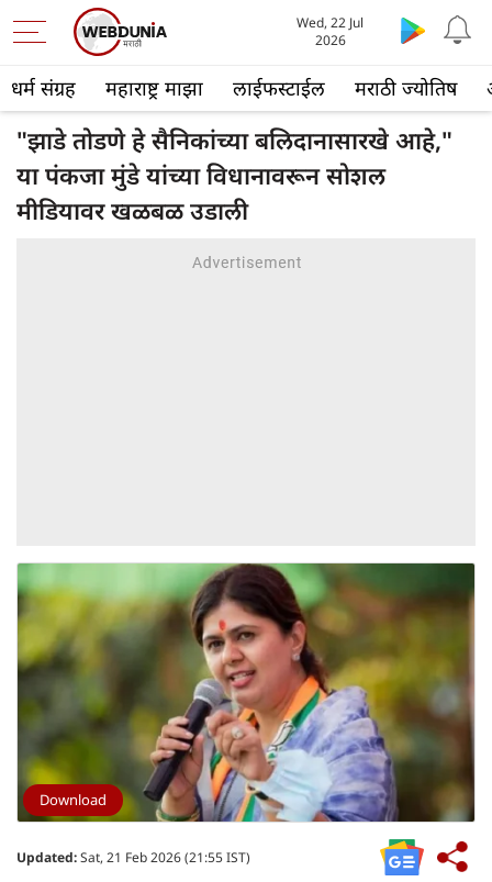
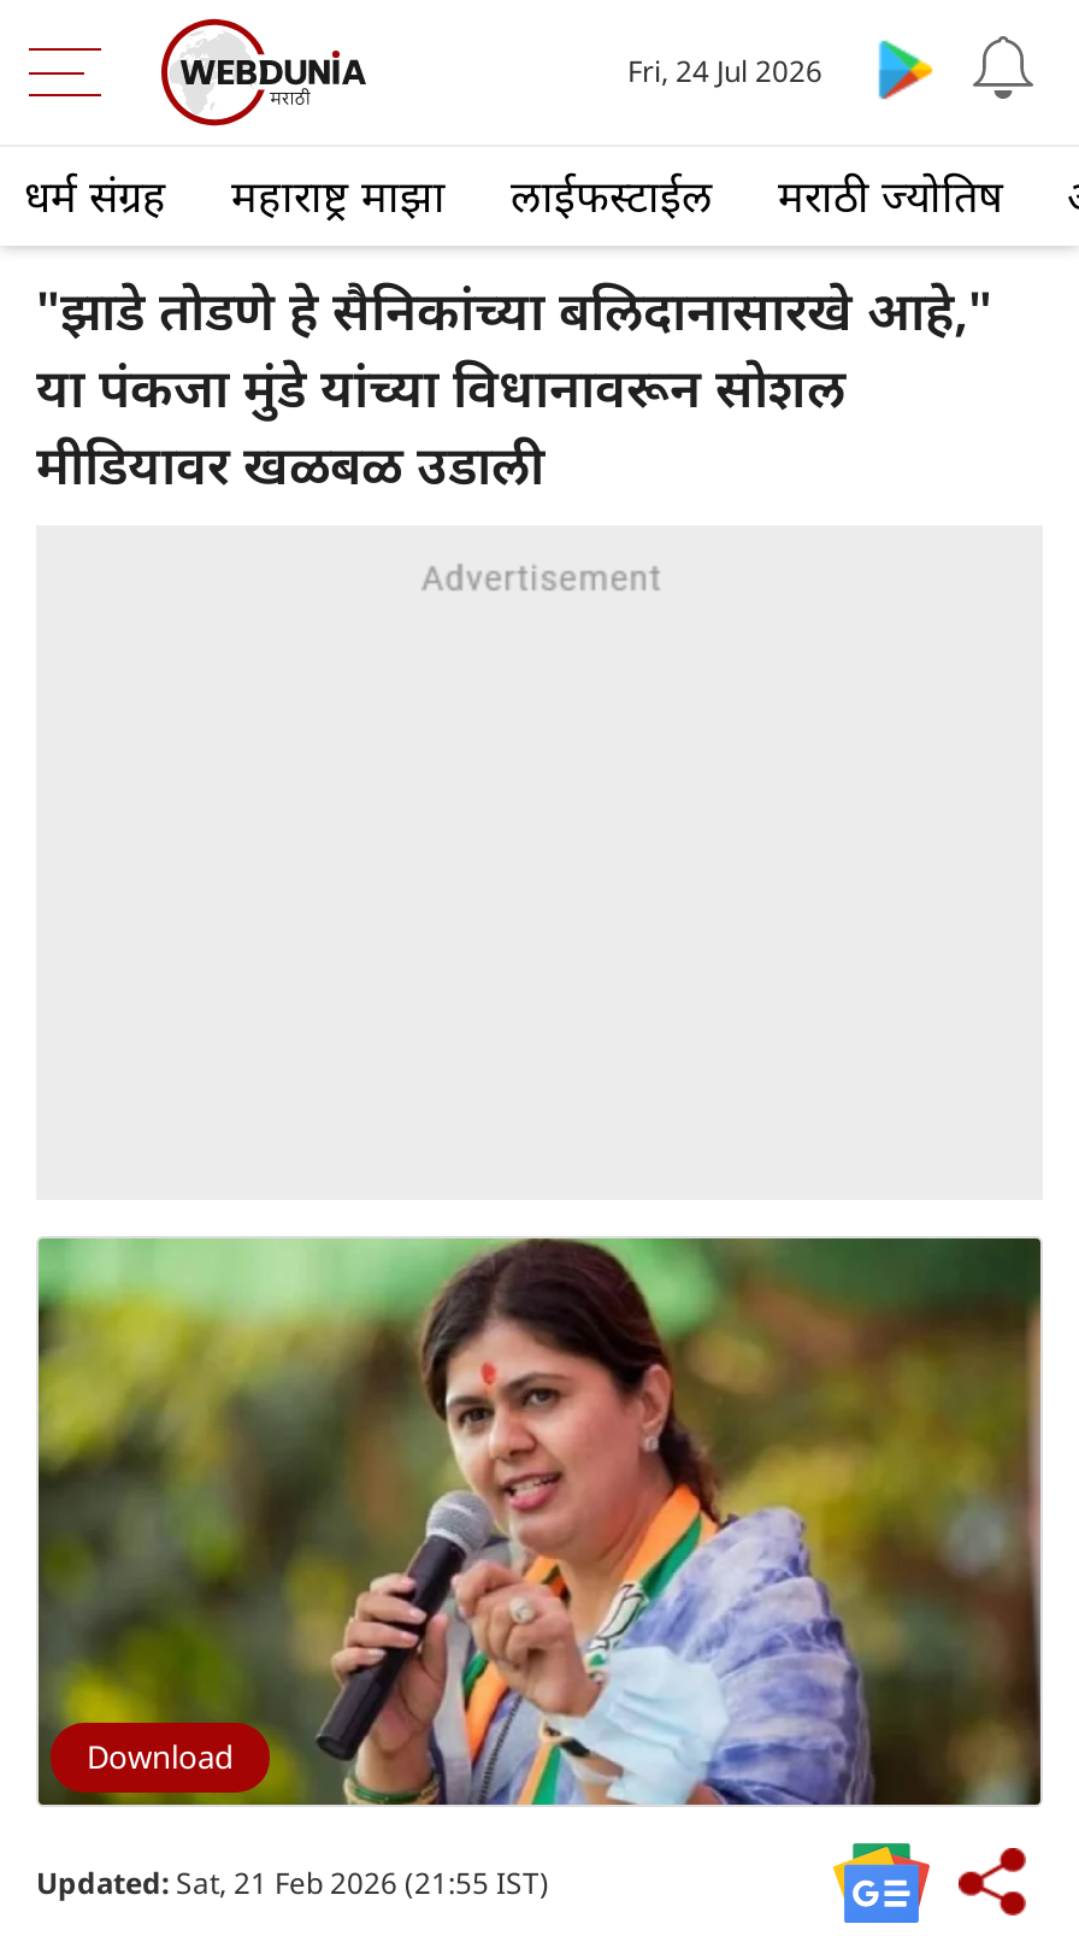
- Wed, 22 Jul
- 2026
+ Fri, 24 Jul 2026
